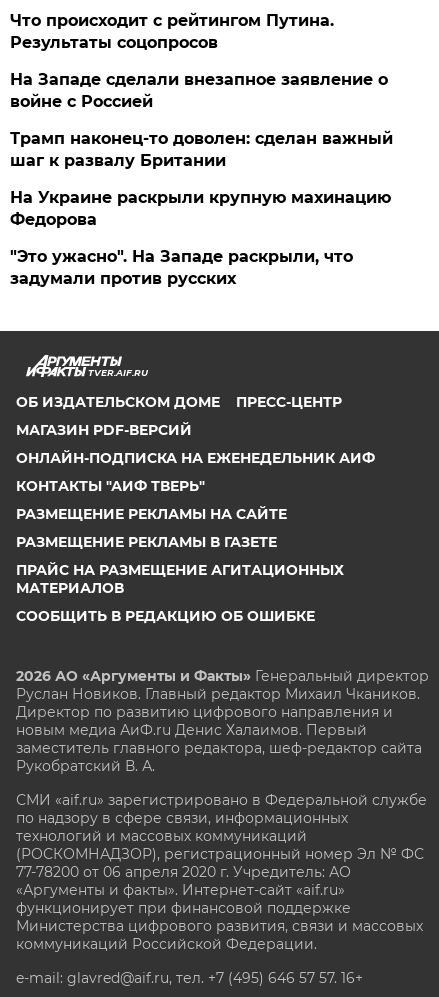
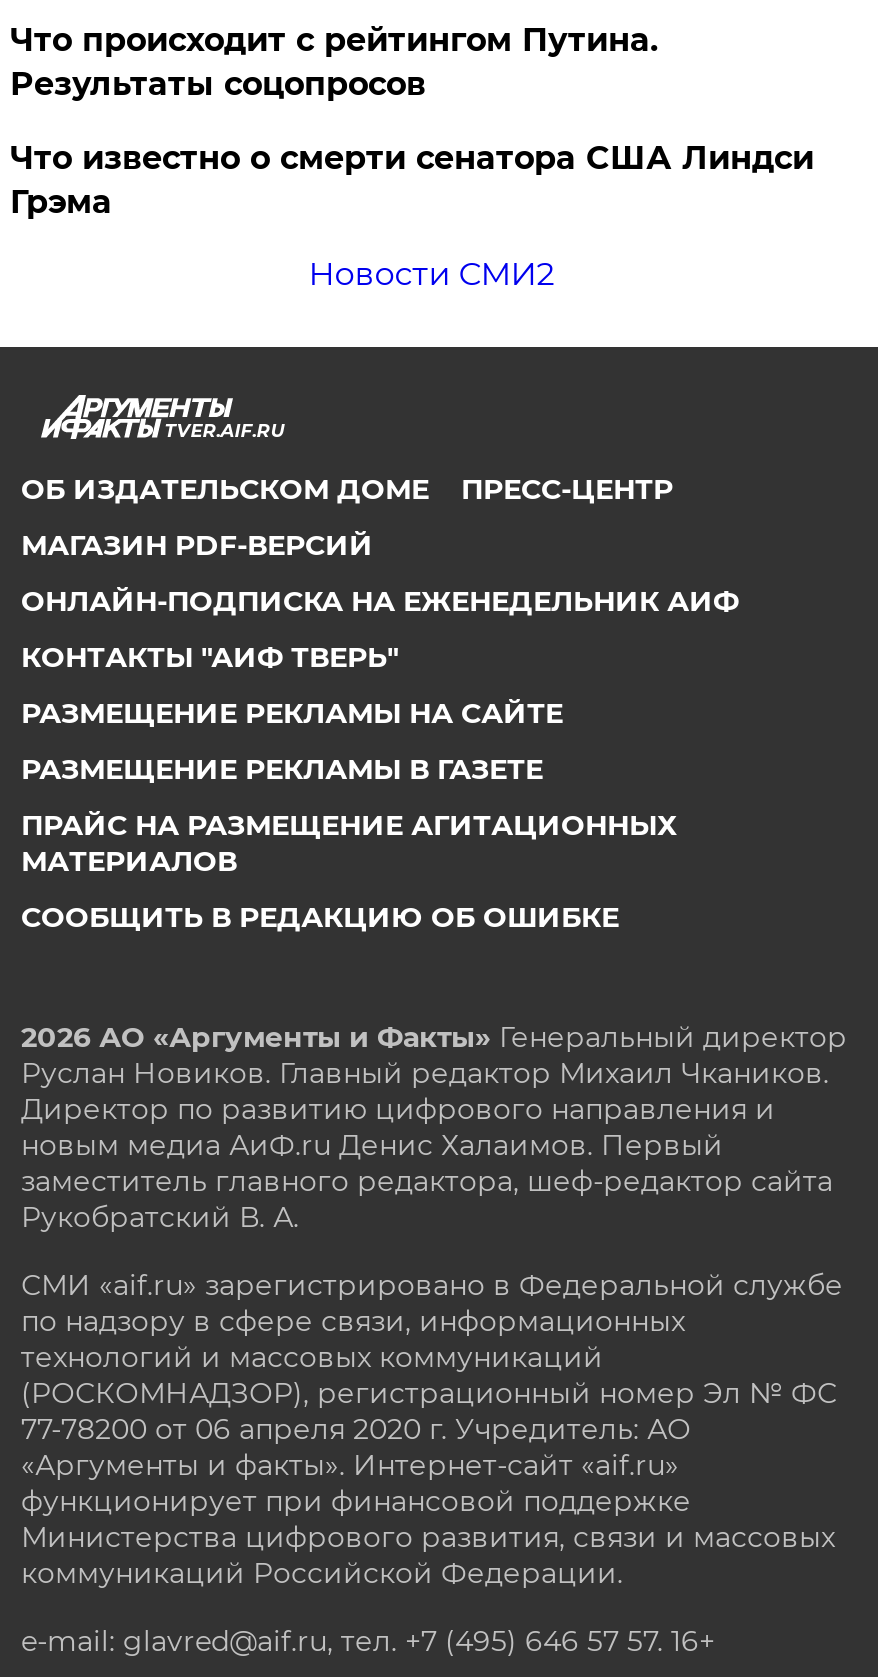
- На Западе сделали внезапное заявление о
- войне с Россией
- Трамп наконец-то доволен: сделан важный
- шаг к развалу Британии
- На Украине раскрыли крупную махинацию
- Федорова
- "Это ужасно". На Западе раскрыли, что
- задумали против русских
+ Что известно о смерти сенатора США Линдси
+ Грэма
+ Новости СМИ2
